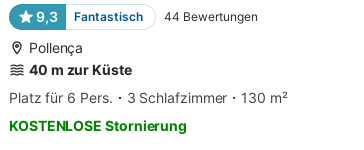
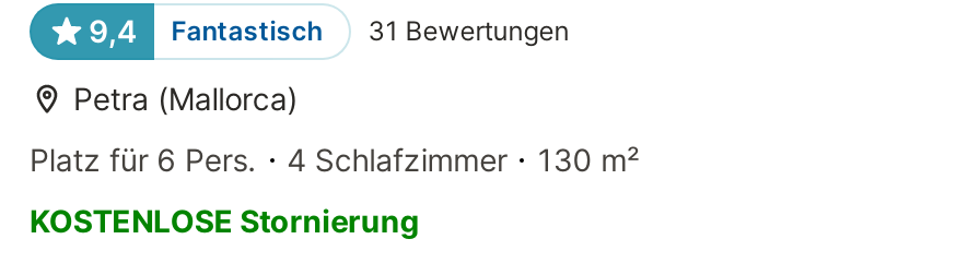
- 9,3
+ 9,4

- 44 Bewertungen
+ 31 Bewertungen

- Pollença
- 40 m zur Küste
+ Petra (Mallorca)

- 3 Schlafzimmer
+ 4 Schlafzimmer
